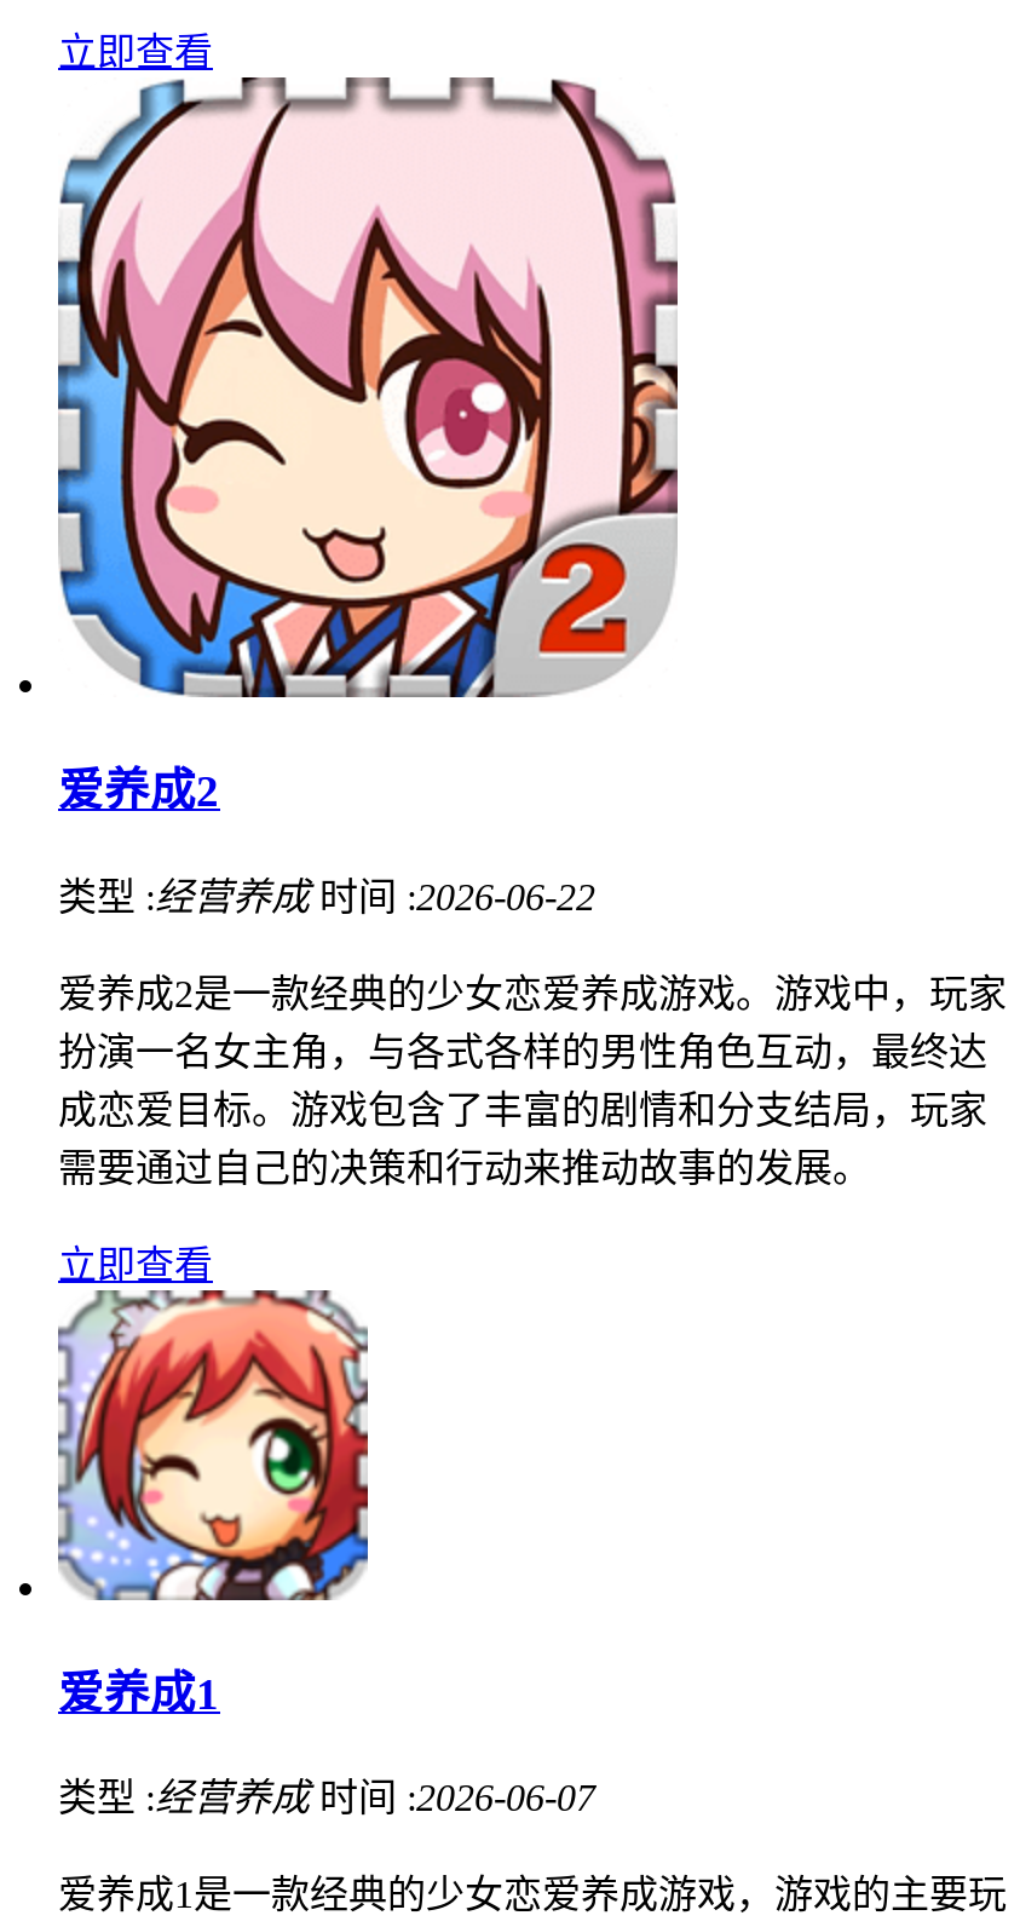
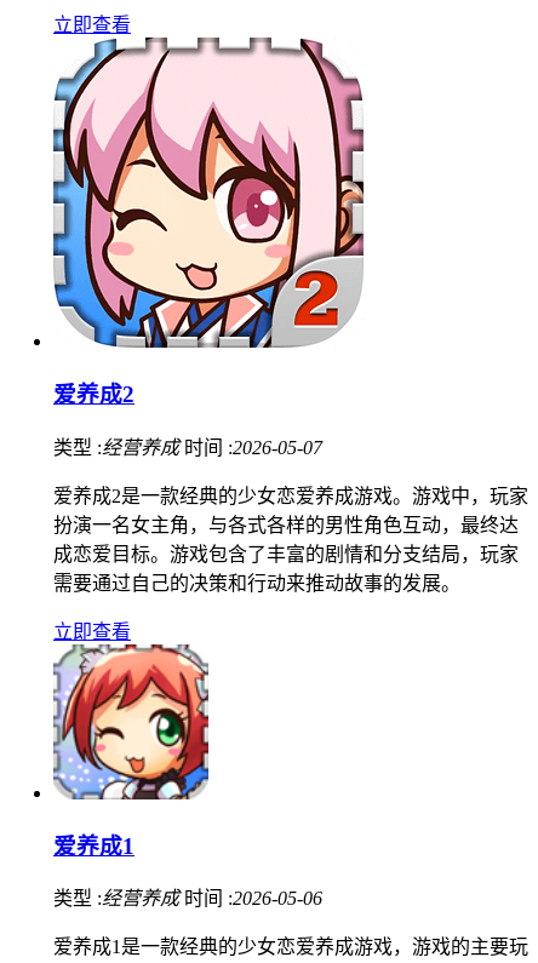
- 类型 :经营养成 时间 : 2026-06-22
+ 类型 :经营养成 时间 : 2026-05-07

- 类型 :经营养成 时间 : 2026-06-07
+ 类型 :经营养成 时间 : 2026-05-06
